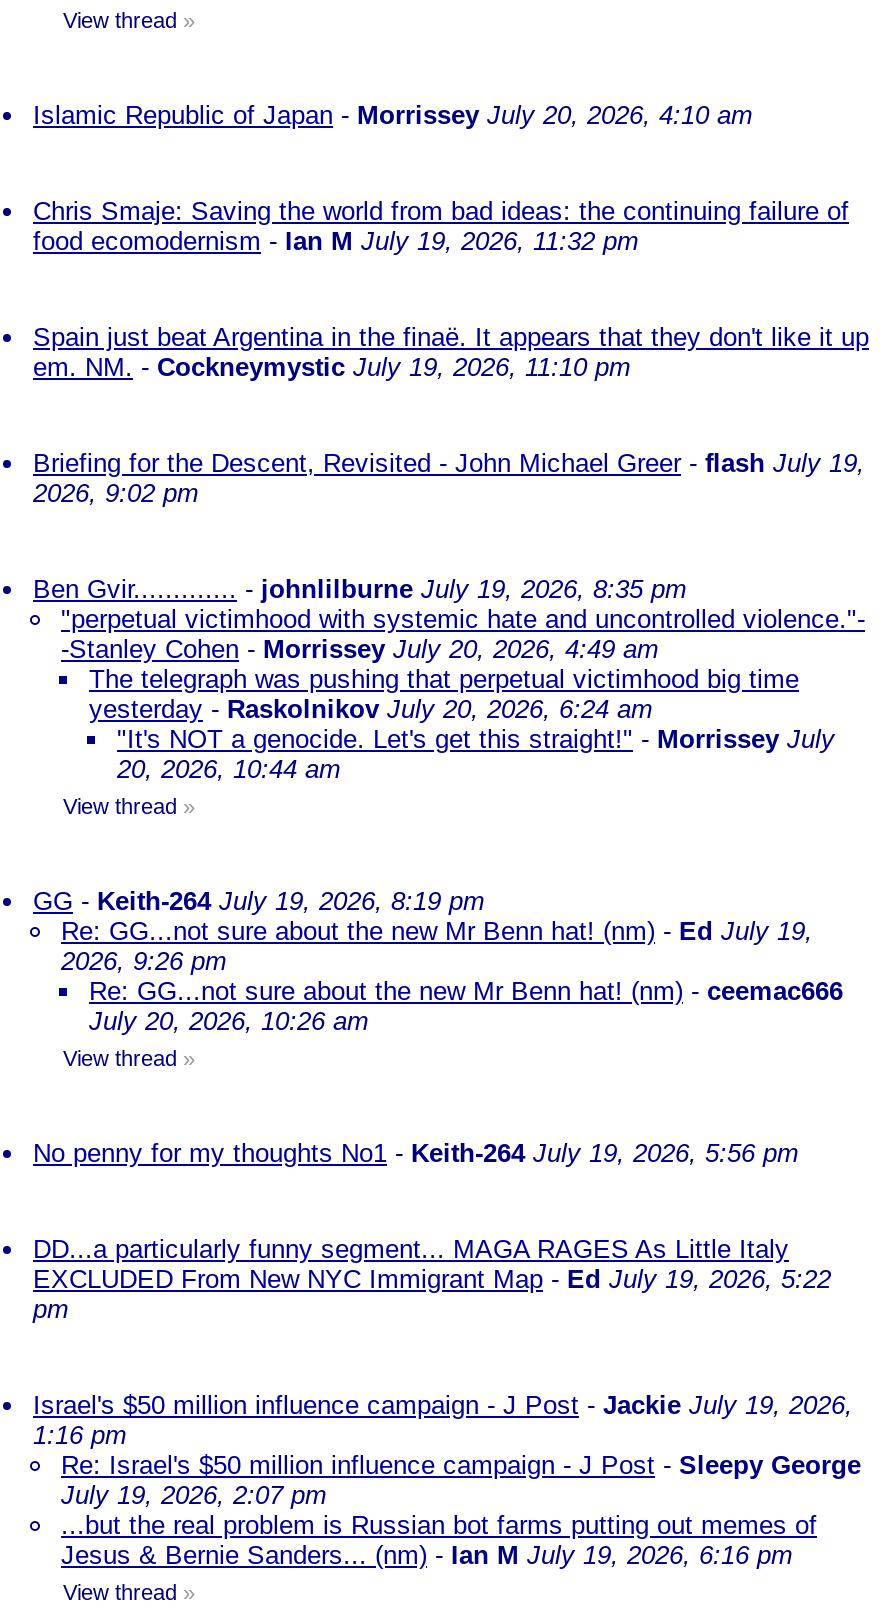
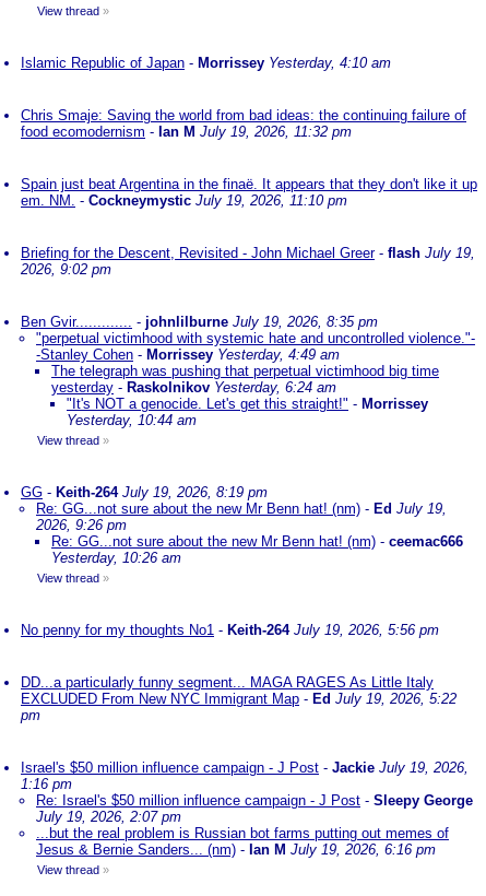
- Islamic Republic of Japan - Morrissey July 20, 2026, 4:10 am
+ Islamic Republic of Japan - Morrissey Yesterday, 4:10 am

- -Stanley Cohen - Morrissey July 20, 2026, 4:49 am
+ -Stanley Cohen - Morrissey Yesterday, 4:49 am

- yesterday - Raskolnikov July 20, 2026, 6:24 am
- "It's NOT a genocide. Let's get this straight!" - Morrissey July
- 20, 2026, 10:44 am
+ yesterday - Raskolnikov Yesterday, 6:24 am
+ "It's NOT a genocide. Let's get this straight!" - Morrissey
+ Yesterday, 10:44 am

- July 20, 2026, 10:26 am
+ Yesterday, 10:26 am
